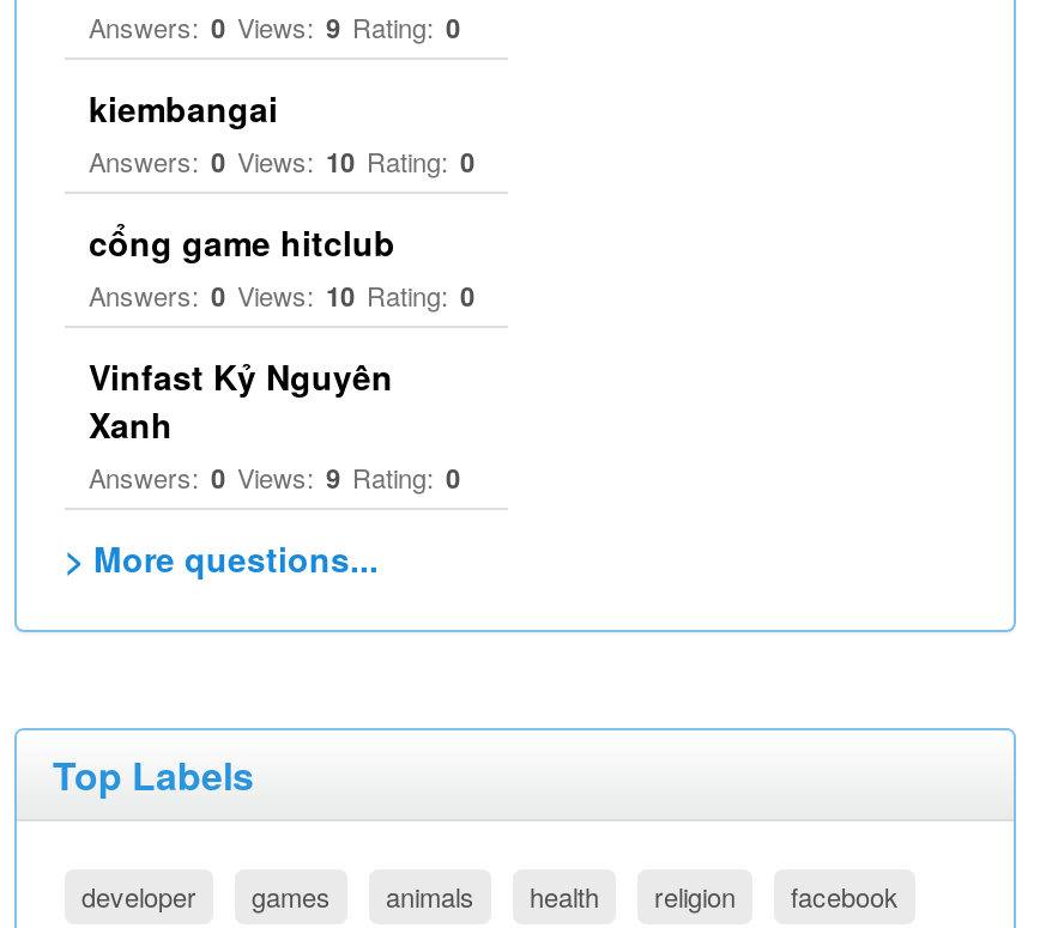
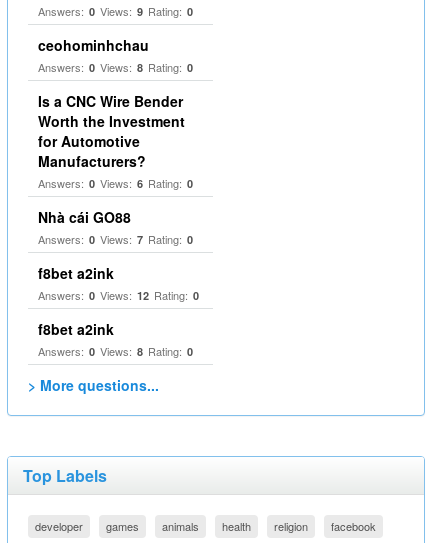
- kiembangai
- Answers: 0 Views: 10 Rating: 0
- cổng game hitclub
- Answers: 0 Views: 10 Rating: 0
- Vinfast Kỷ Nguyên
- Xanh
- Answers: 0 Views: 9 Rating: 0
+ ceohominhchau
+ Answers: 0 Views: 8 Rating: 0
+ Is a CNC Wire Bender
+ Worth the Investment
+ for Automotive
+ Manufacturers?
+ Answers: 0 Views: 6 Rating: 0
+ Nhà cái GO88
+ Answers: 0 Views: 7 Rating: 0
+ f8bet a2ink
+ Answers: 0 Views: 12 Rating: 0
+ f8bet a2ink
+ Answers: 0 Views: 8 Rating: 0
